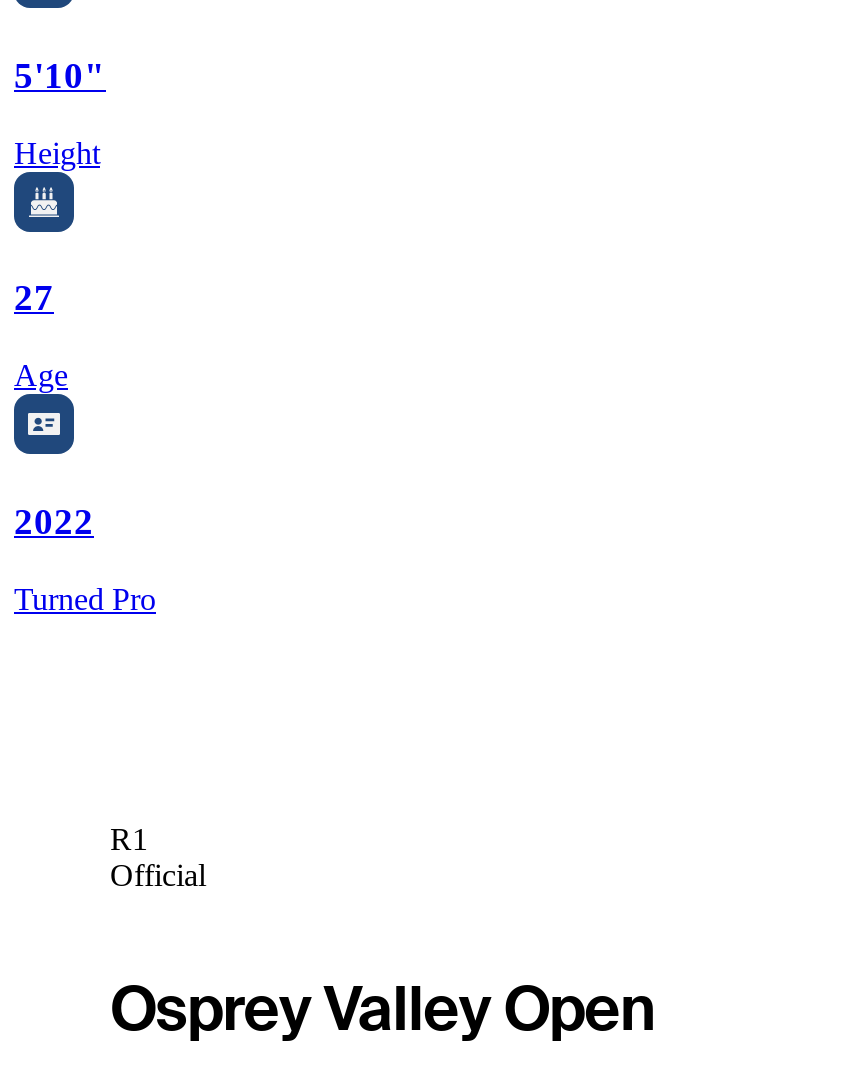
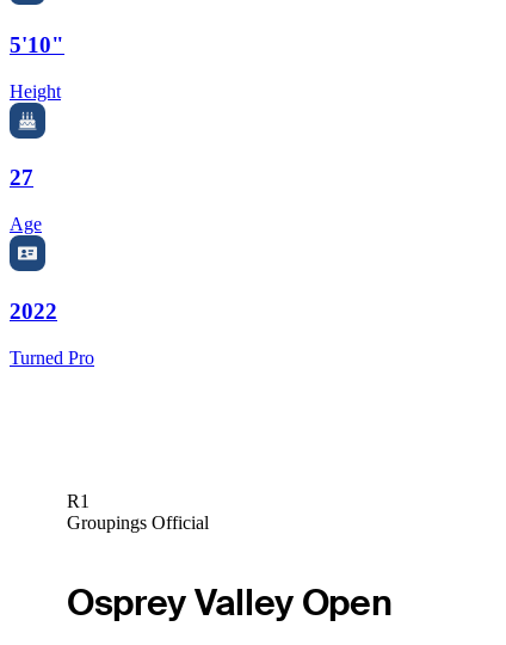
- Official
+ Groupings Official
